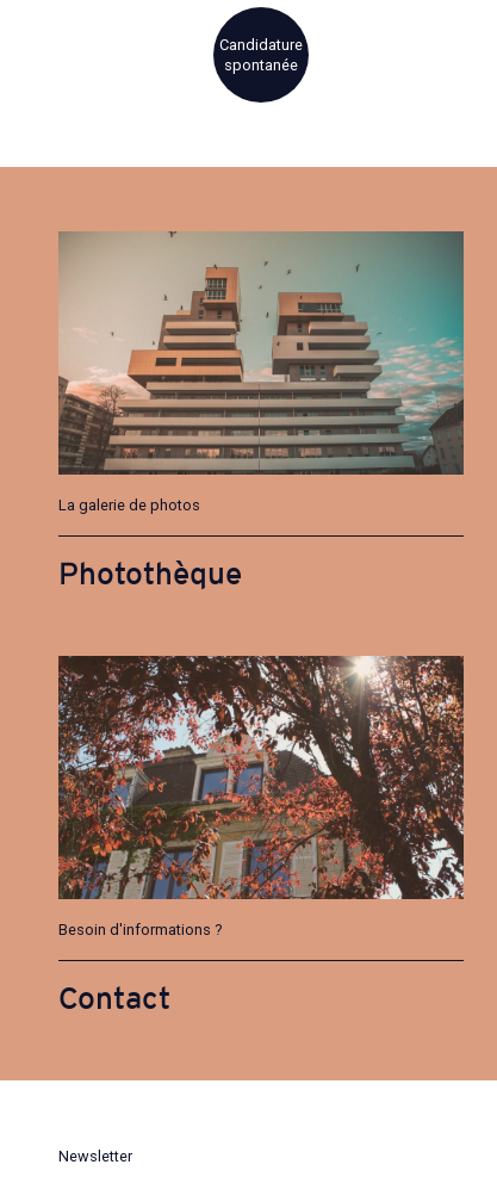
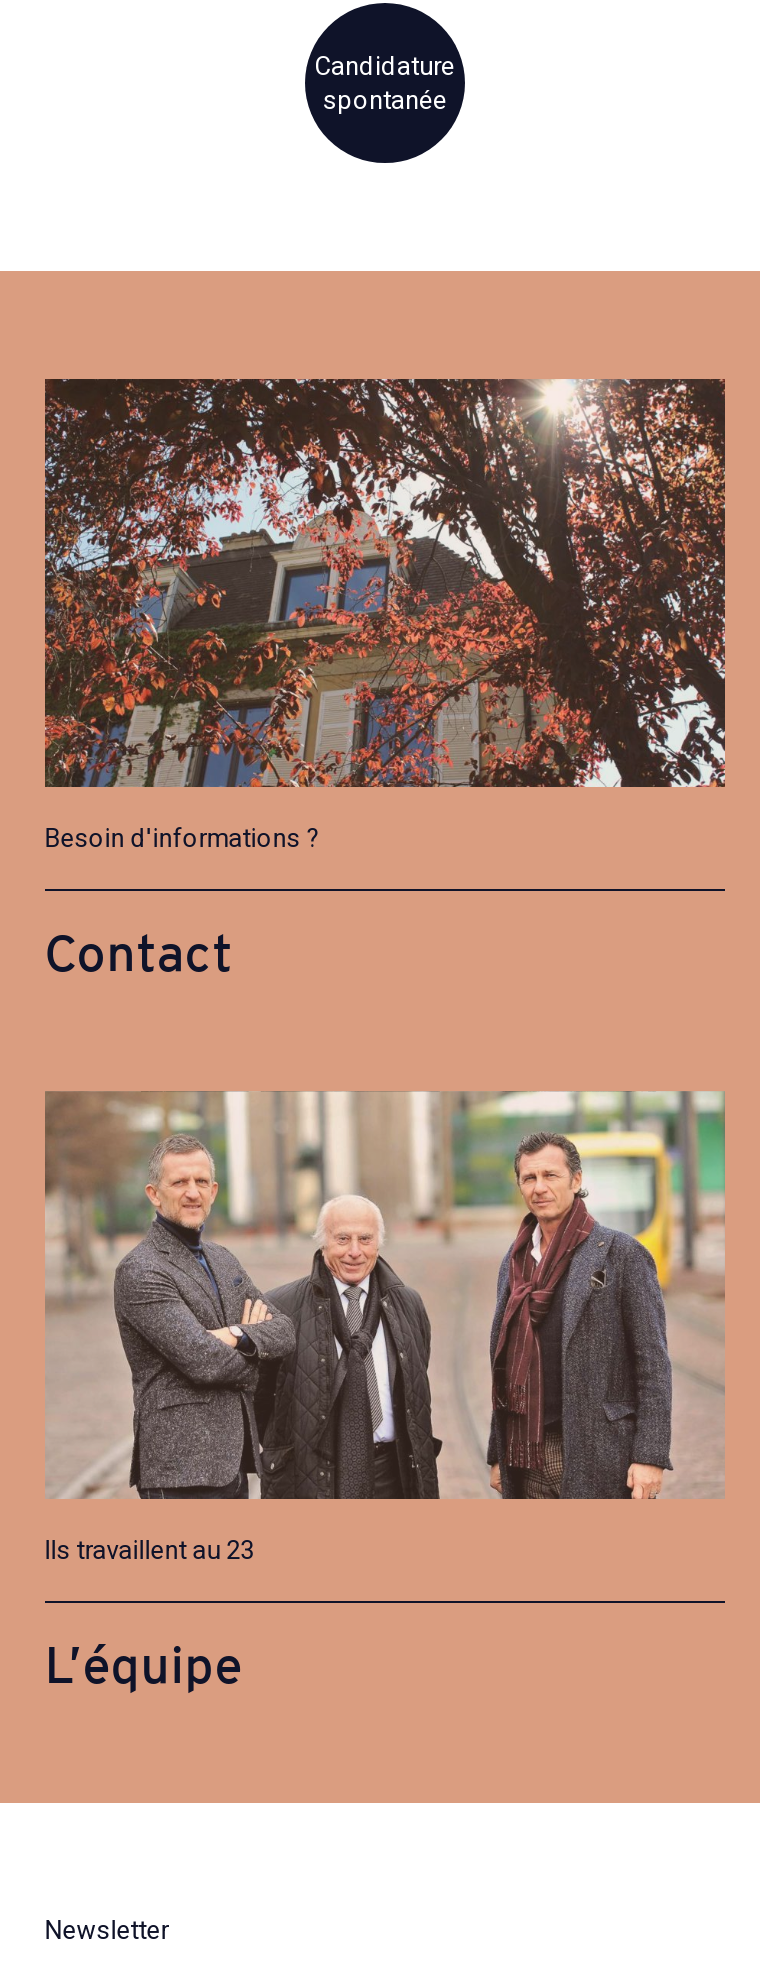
- [image]
- La galerie de photos
- Photothèque

moved up: [image] | Besoin d'informations ? | Contact

+ [image]
+ Ils travaillent au 23
+ L’équipe
